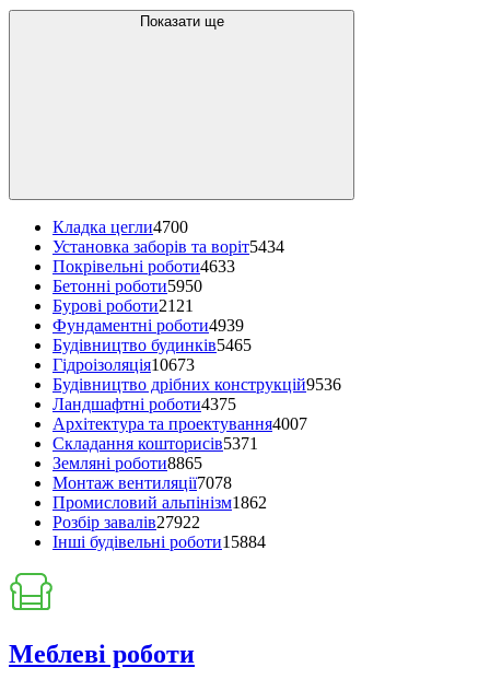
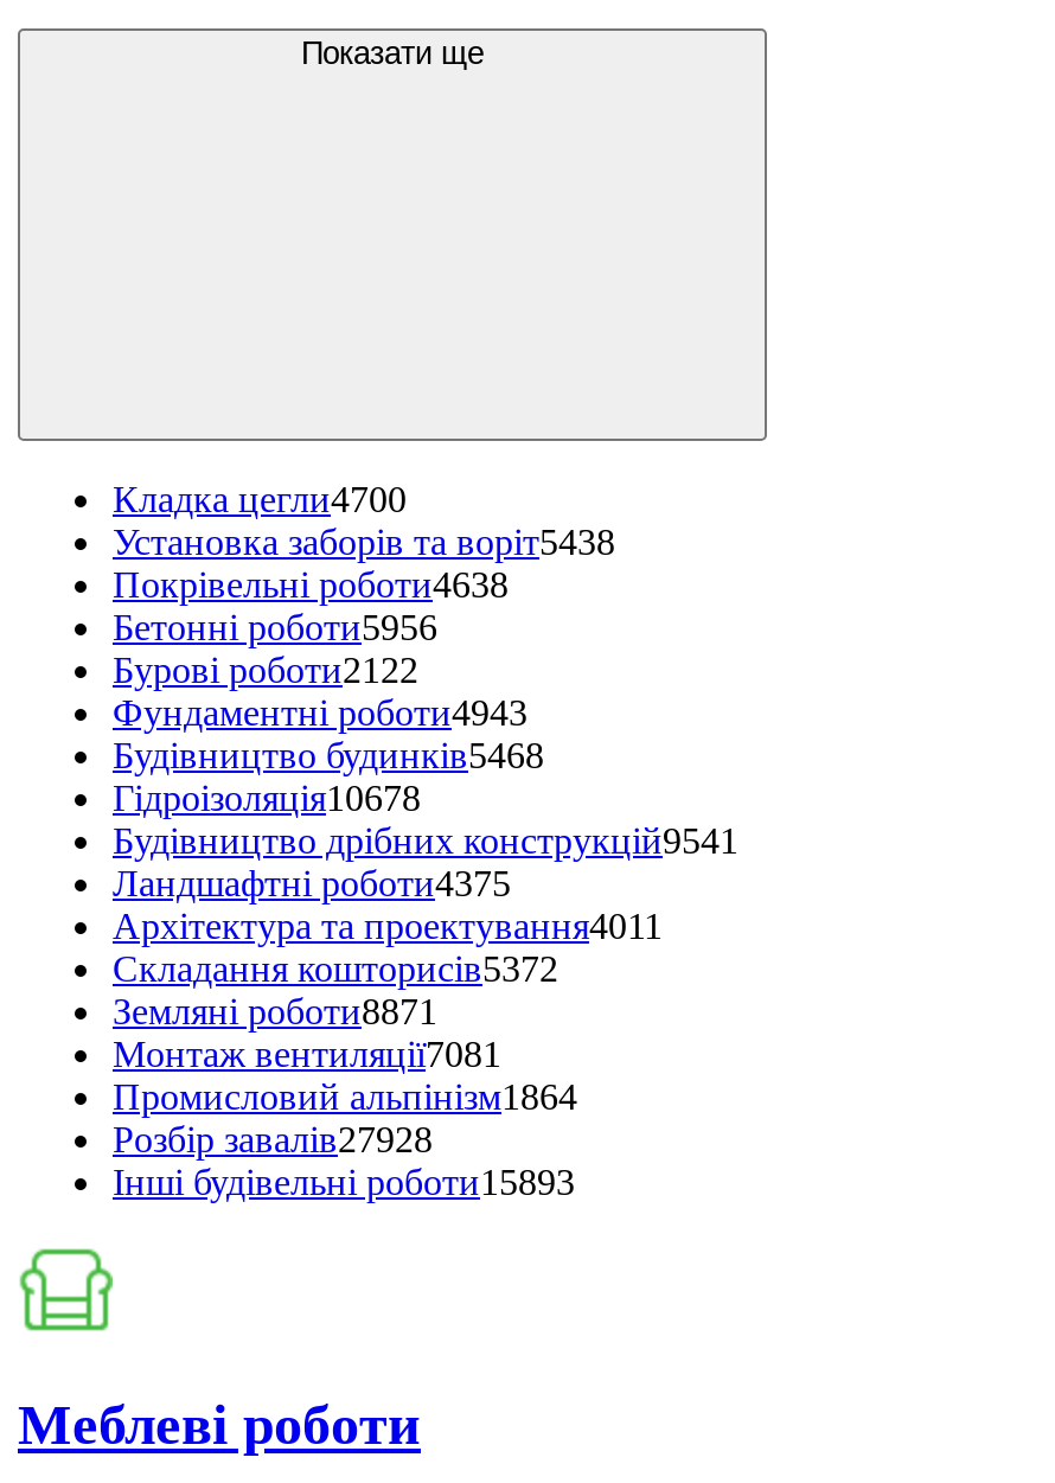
- Установка заборів та воріт5434
+ Установка заборів та воріт5438

- Покрівельні роботи4633
+ Покрівельні роботи4638

- Бетонні роботи5950
+ Бетонні роботи5956

- Бурові роботи2121
+ Бурові роботи2122

- Фундаментні роботи4939
+ Фундаментні роботи4943

- Будівництво будинків5465
+ Будівництво будинків5468

- Гідроізоляція10673
+ Гідроізоляція10678

- Будівництво дрібних конструкцій9536
+ Будівництво дрібних конструкцій9541

- Архітектура та проектування4007
+ Архітектура та проектування4011

- Складання кошторисів5371
+ Складання кошторисів5372

- Земляні роботи8865
+ Земляні роботи8871

- Монтаж вентиляції7078
+ Монтаж вентиляції7081

- Промисловий альпінізм1862
+ Промисловий альпінізм1864

- Розбір завалів27922
+ Розбір завалів27928

- Інші будівельні роботи15884
+ Інші будівельні роботи15893
